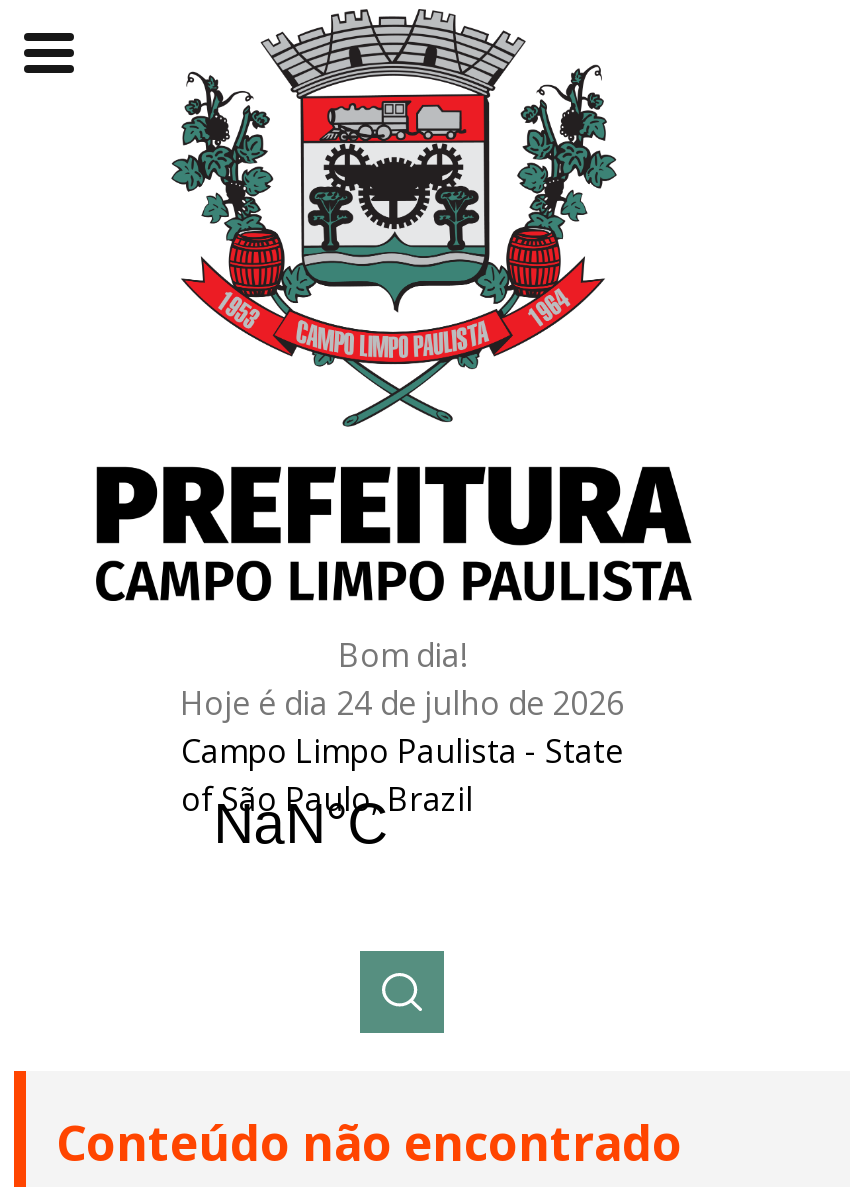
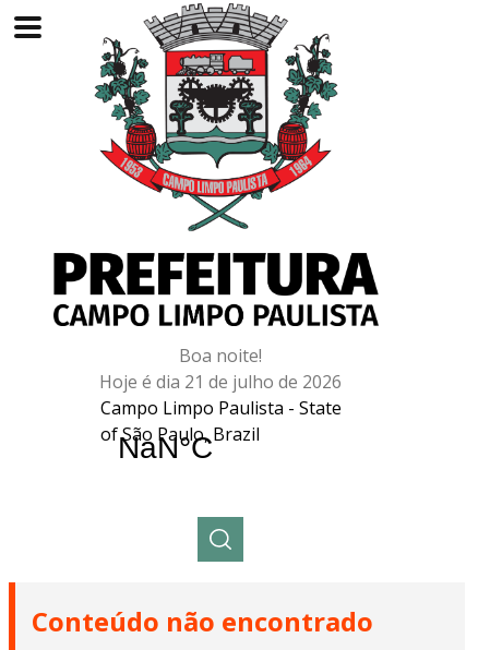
- Bom dia!
- Hoje é dia 24 de julho de 2026
+ Boa noite!
+ Hoje é dia 21 de julho de 2026
